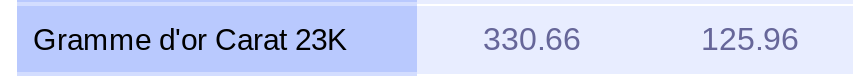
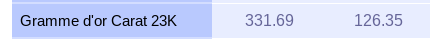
- 330.66
+ 331.69

- 125.96
+ 126.35
